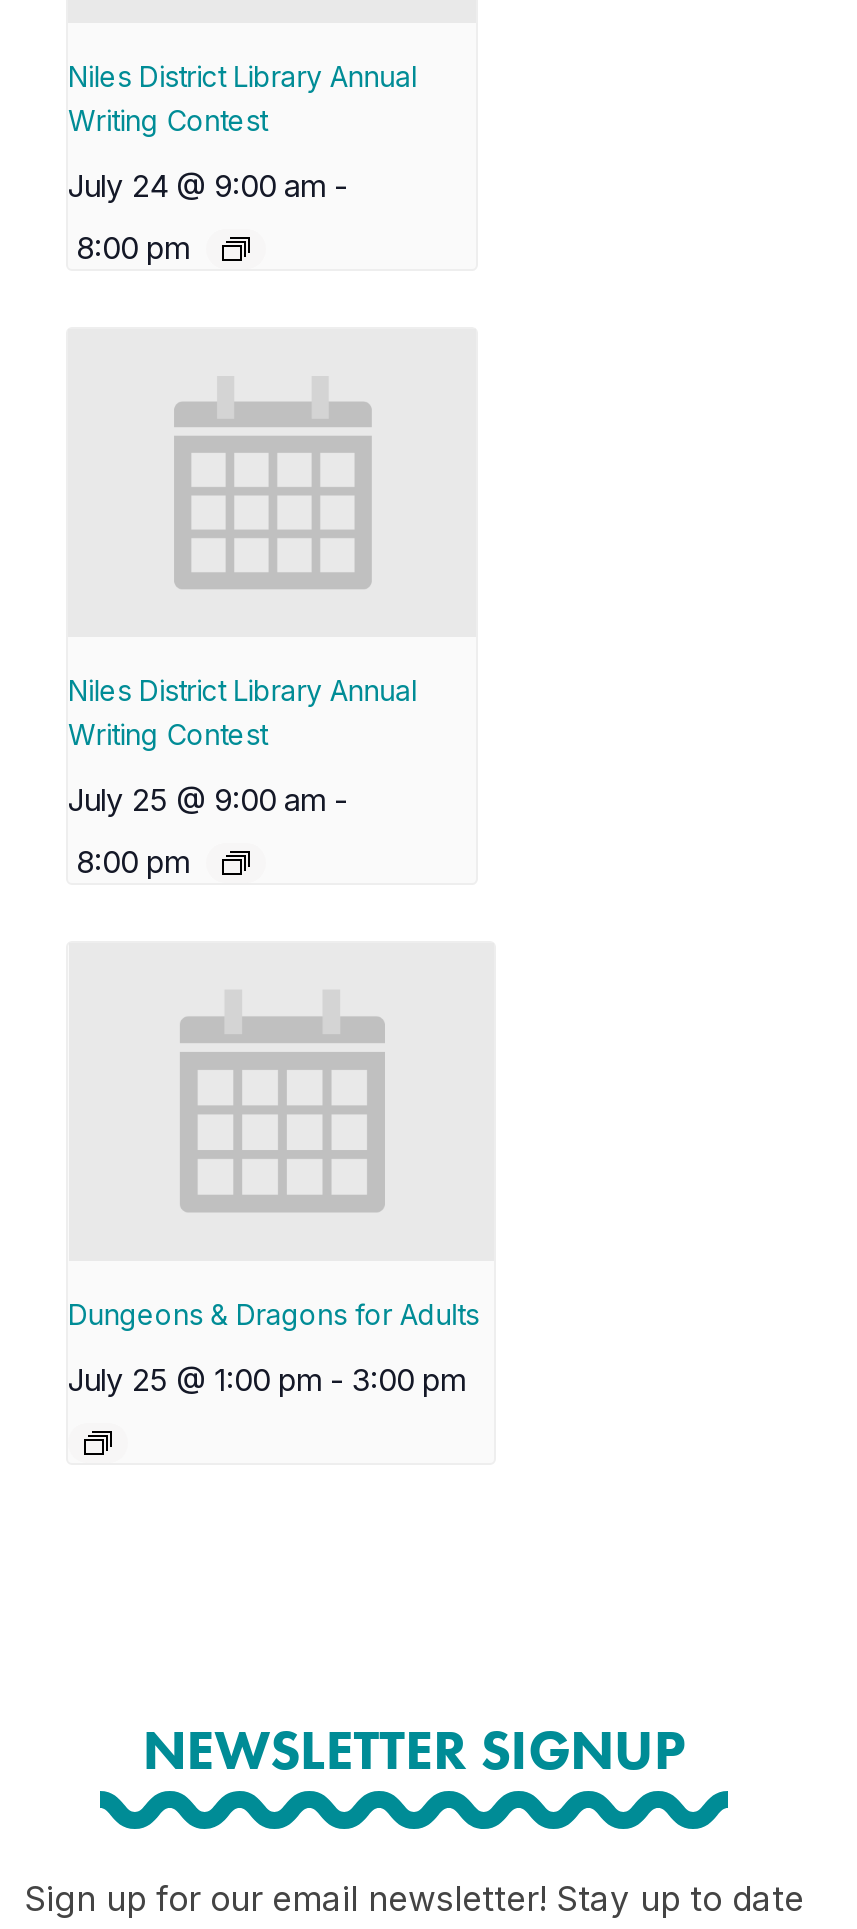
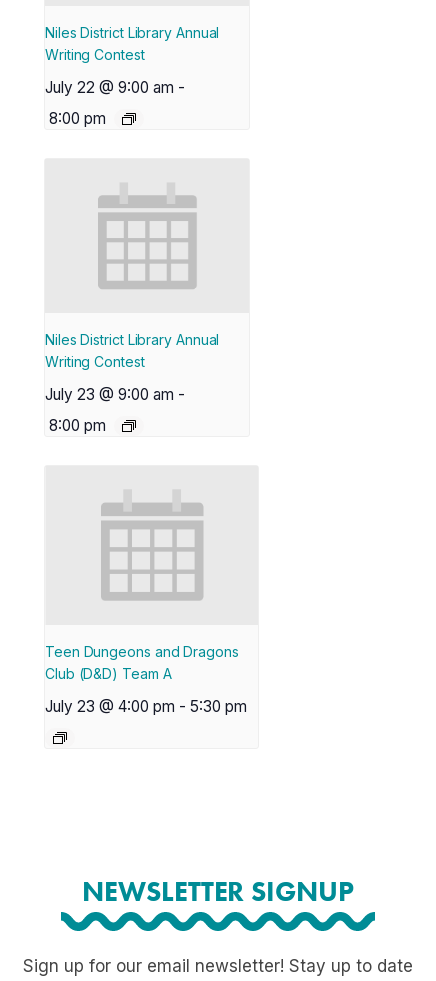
- July 24 @ 9:00 am -
+ July 22 @ 9:00 am -

- July 25 @ 9:00 am -
+ July 23 @ 9:00 am -

- Dungeons & Dragons for Adults
+ Teen Dungeons and Dragons
+ Club (D&D) Team A

- July 25 @ 1:00 pm - 3:00 pm
+ July 23 @ 4:00 pm - 5:30 pm
